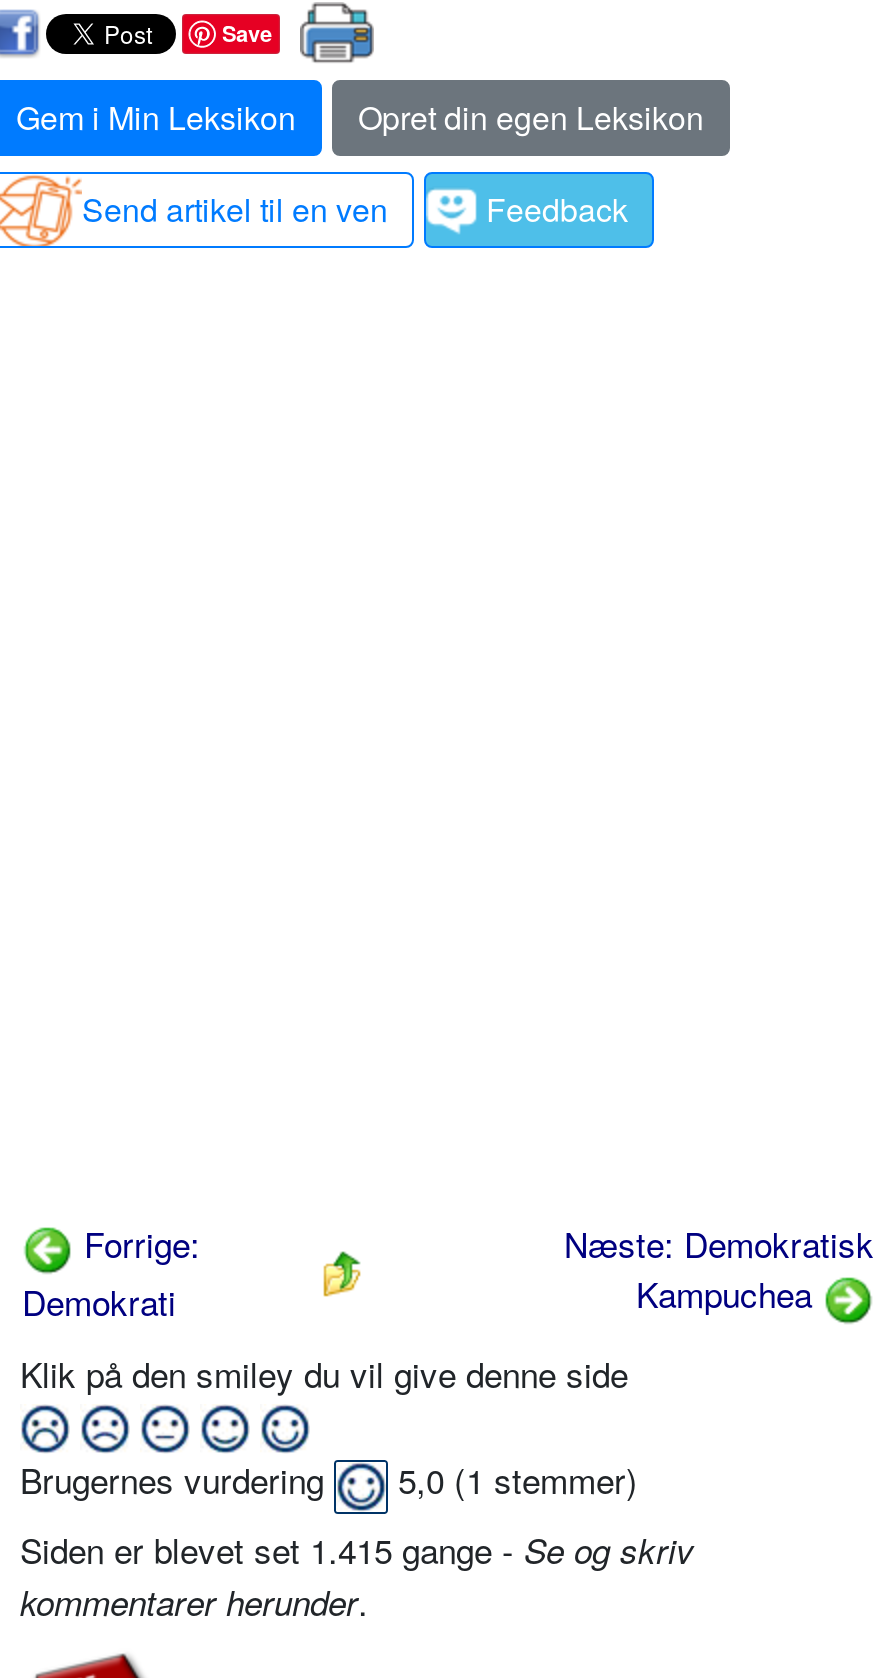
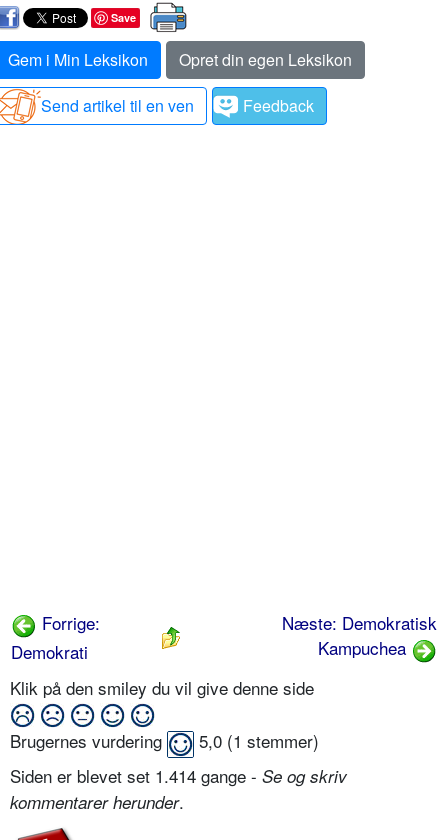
- Siden er blevet set 1.415 gange - Se og skriv
+ Siden er blevet set 1.414 gange - Se og skriv
